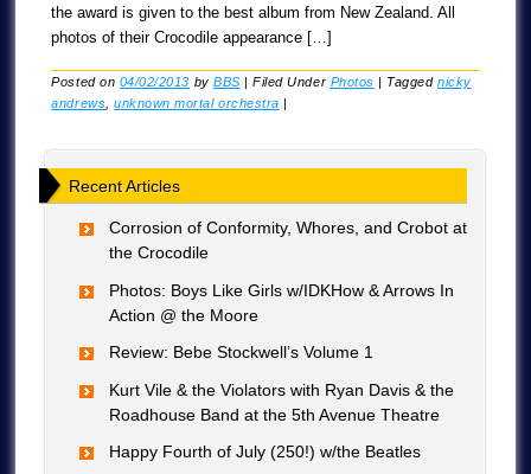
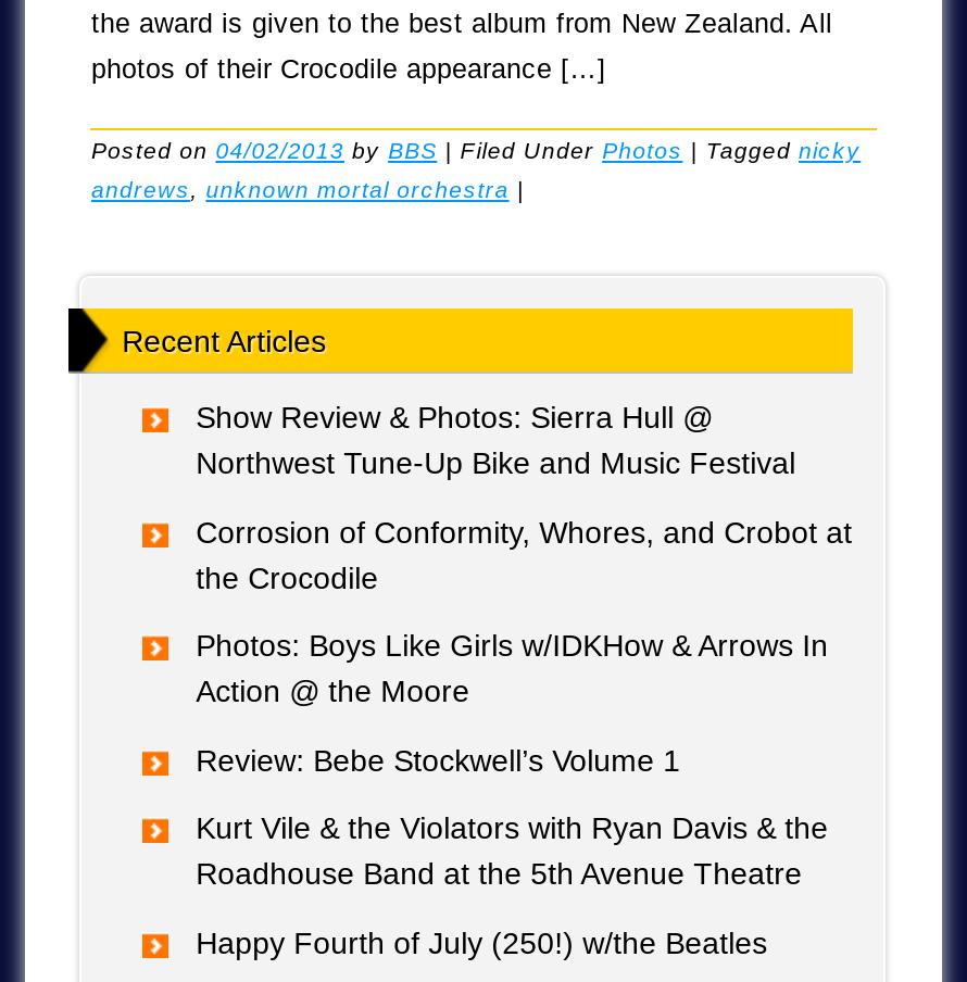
+ Show Review & Photos: Sierra Hull @
+ Northwest Tune-Up Bike and Music Festival
